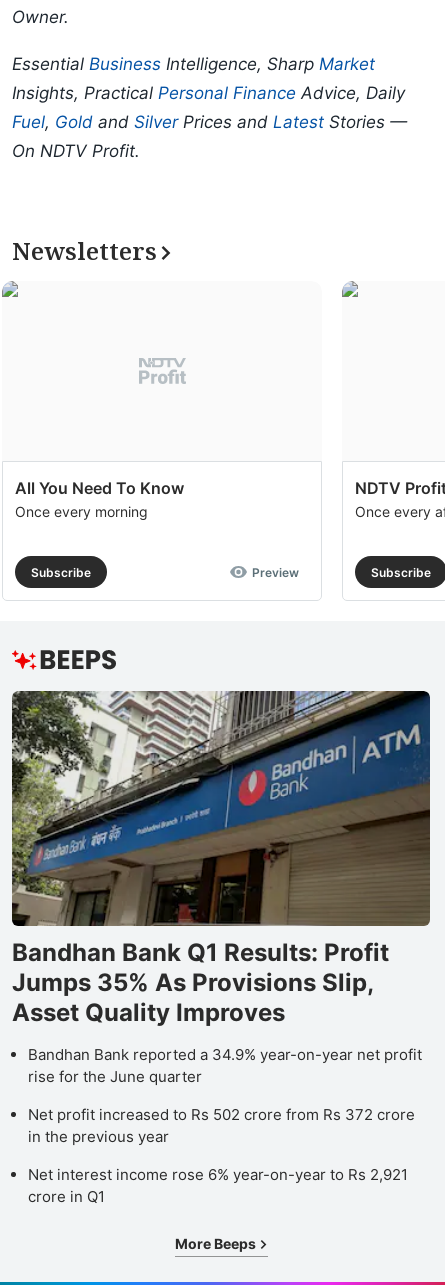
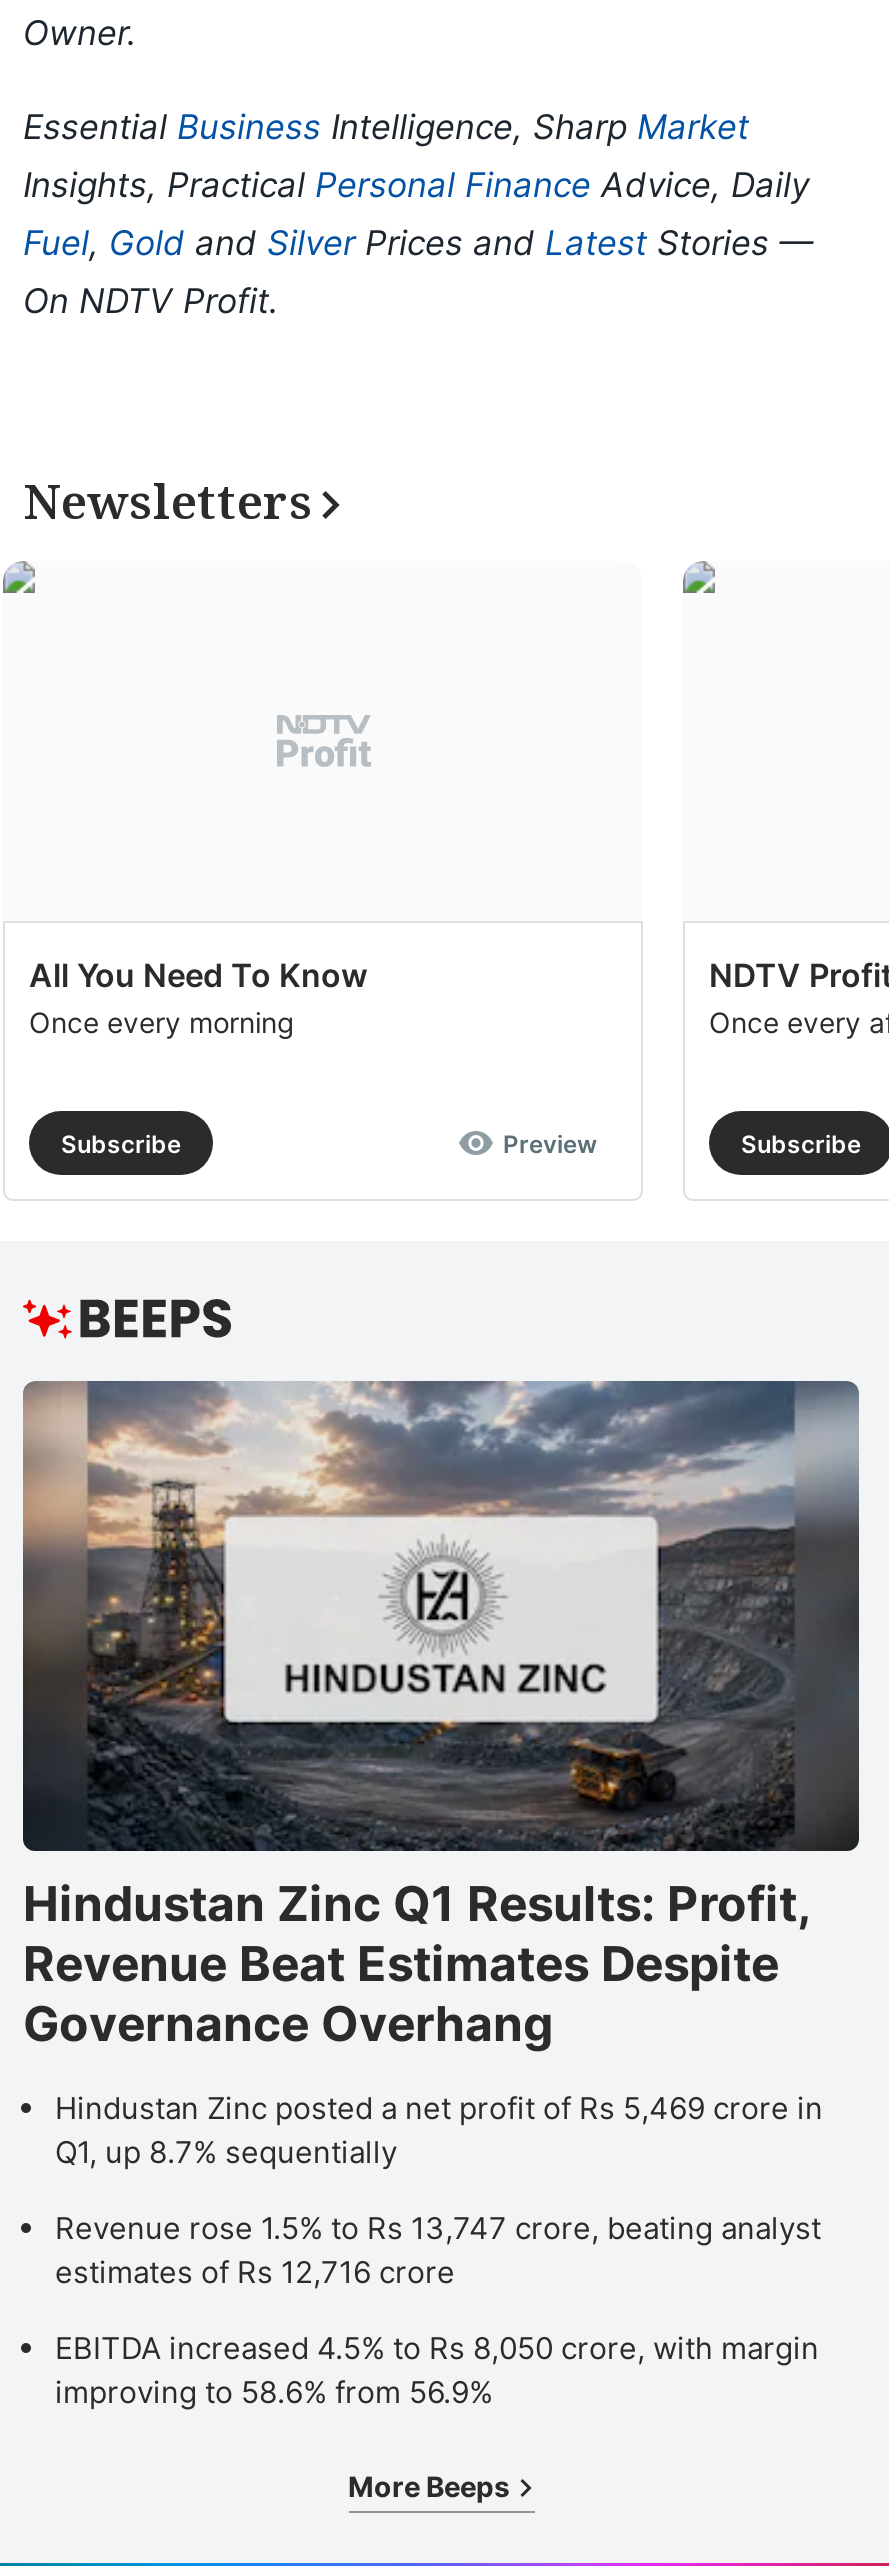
- [image]
- Bandhan Bank Q1 Results: Profit
- Jumps 35% As Provisions Slip,
- Asset Quality Improves
+ [image]
+ Hindustan Zinc Q1 Results: Profit,
+ Revenue Beat Estimates Despite
+ Governance Overhang

- Bandhan Bank reported a 34.9% year-on-year net profit
- rise for the June quarter
+ Hindustan Zinc posted a net profit of Rs 5,469 crore in
+ Q1, up 8.7% sequentially

- Net profit increased to Rs 502 crore from Rs 372 crore
- in the previous year
+ Revenue rose 1.5% to Rs 13,747 crore, beating analyst
+ estimates of Rs 12,716 crore

- Net interest income rose 6% year-on-year to Rs 2,921
- crore in Q1
+ EBITDA increased 4.5% to Rs 8,050 crore, with margin
+ improving to 58.6% from 56.9%
